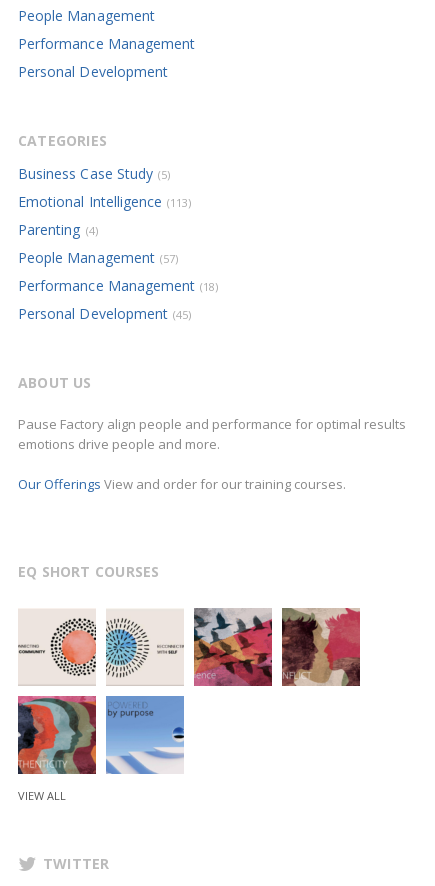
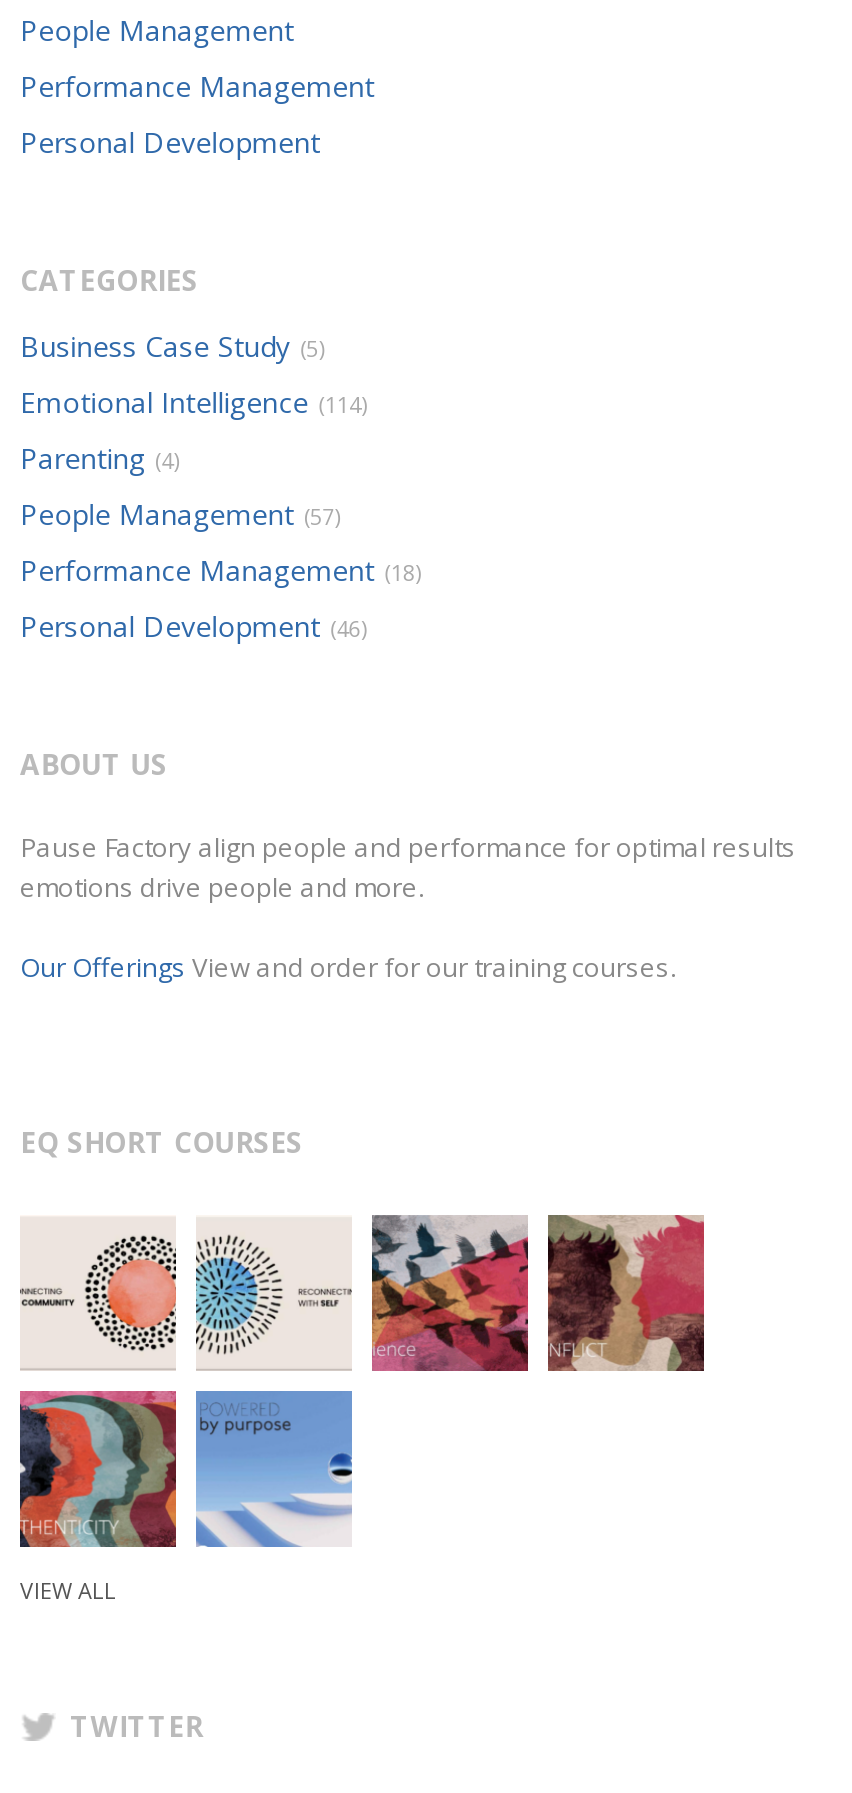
- Emotional Intelligence (113)
+ Emotional Intelligence (114)

- Personal Development (45)
+ Personal Development (46)
